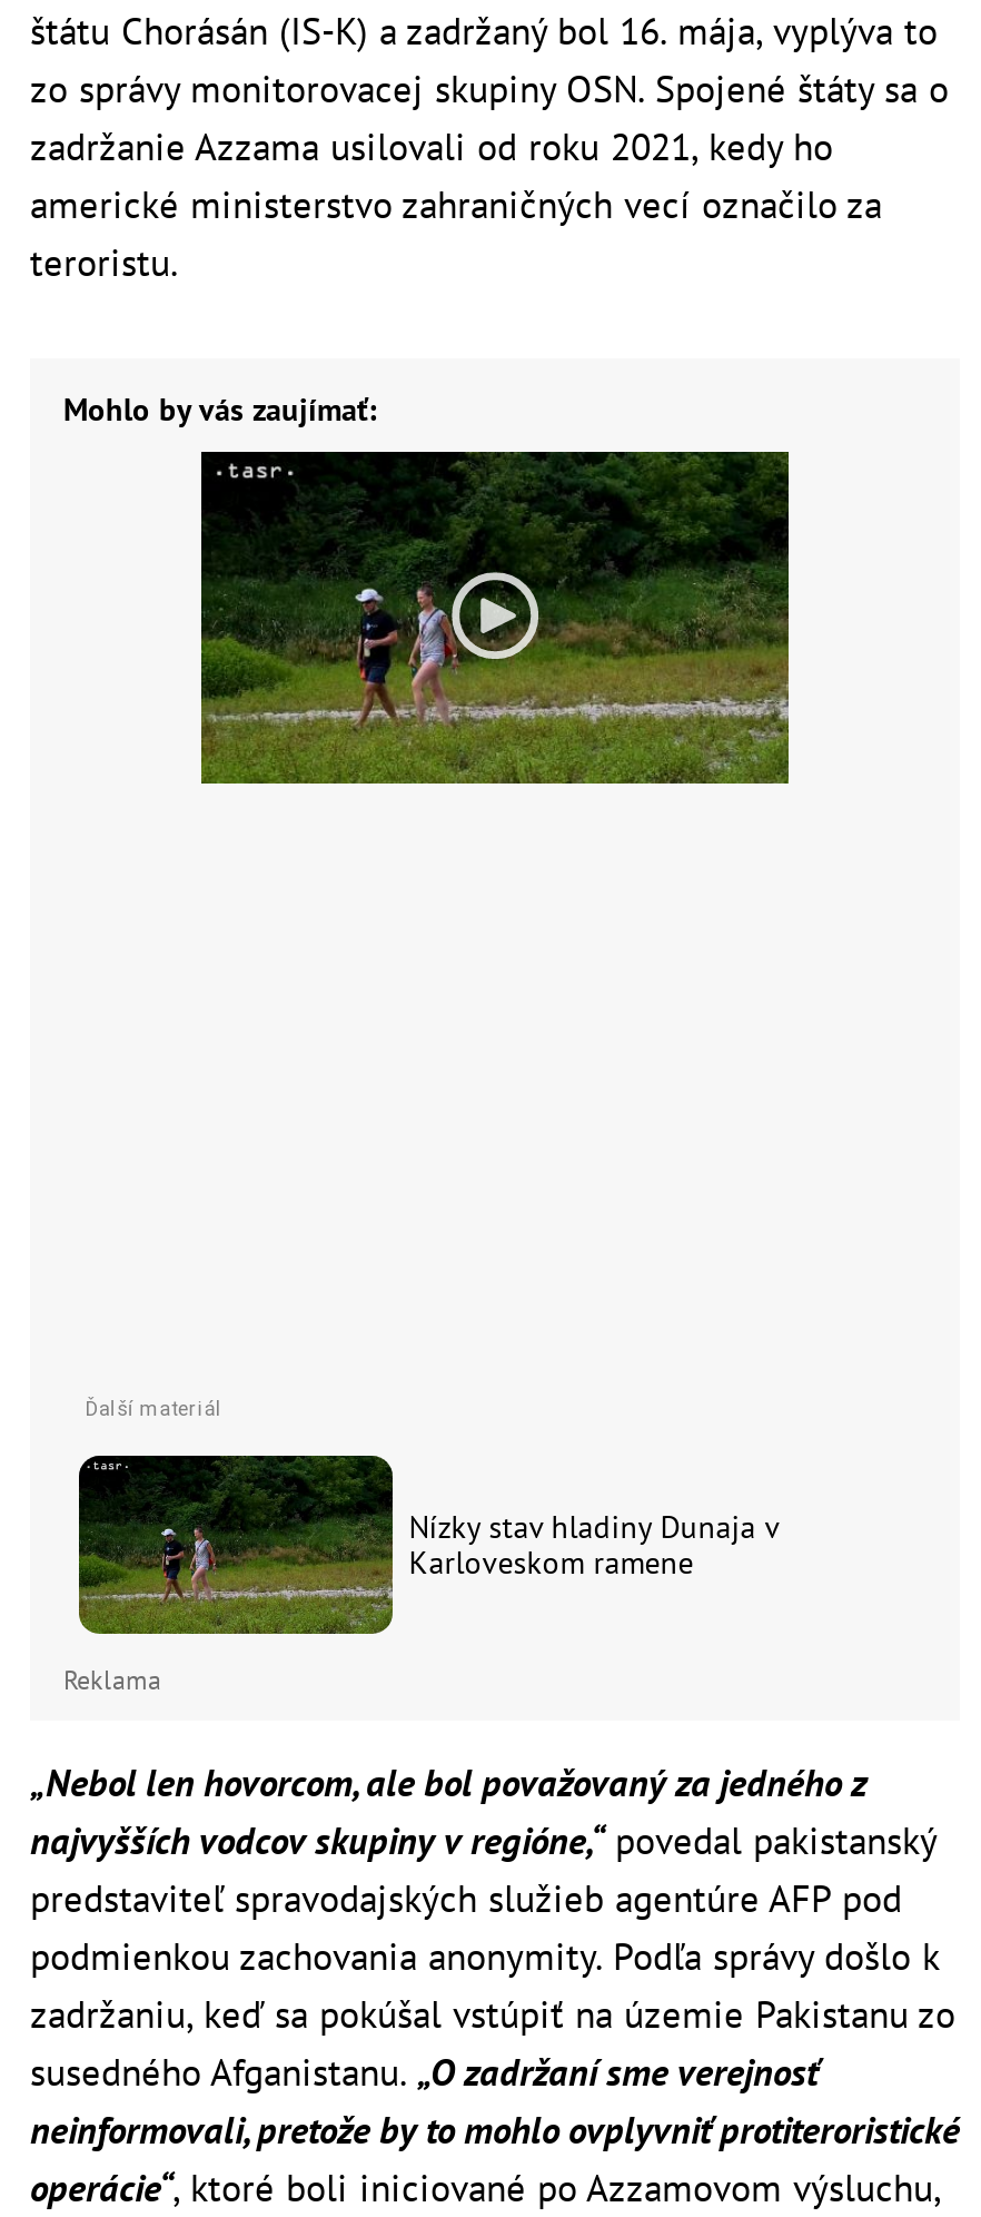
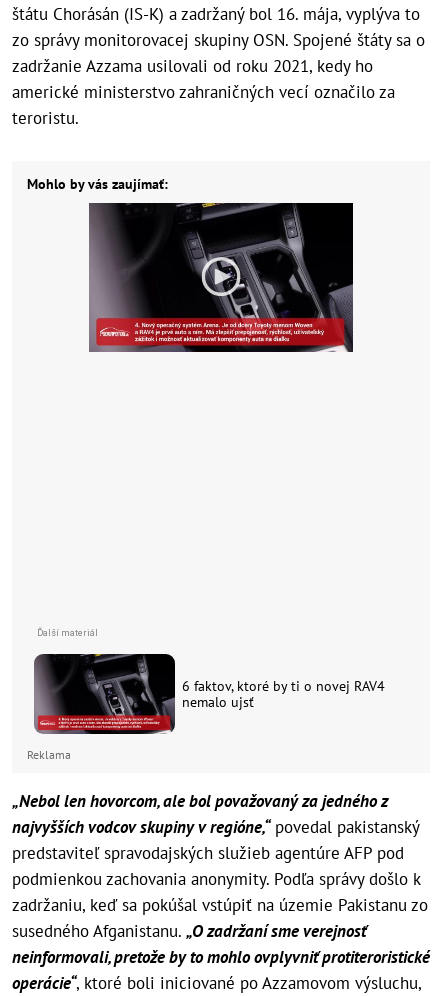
- [image]
+ [image]

- [image]
- Nízky stav hladiny Dunaja v
- Karloveskom ramene
+ [image]
+ 6 faktov, ktoré by ti o novej RAV4
+ nemalo ujsť
